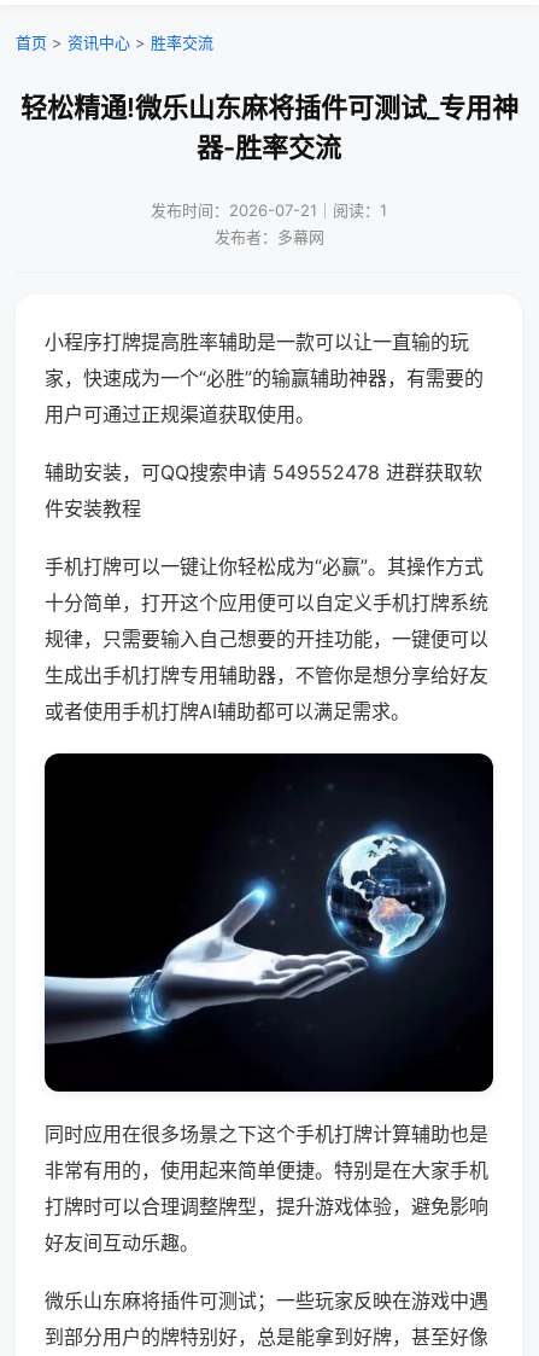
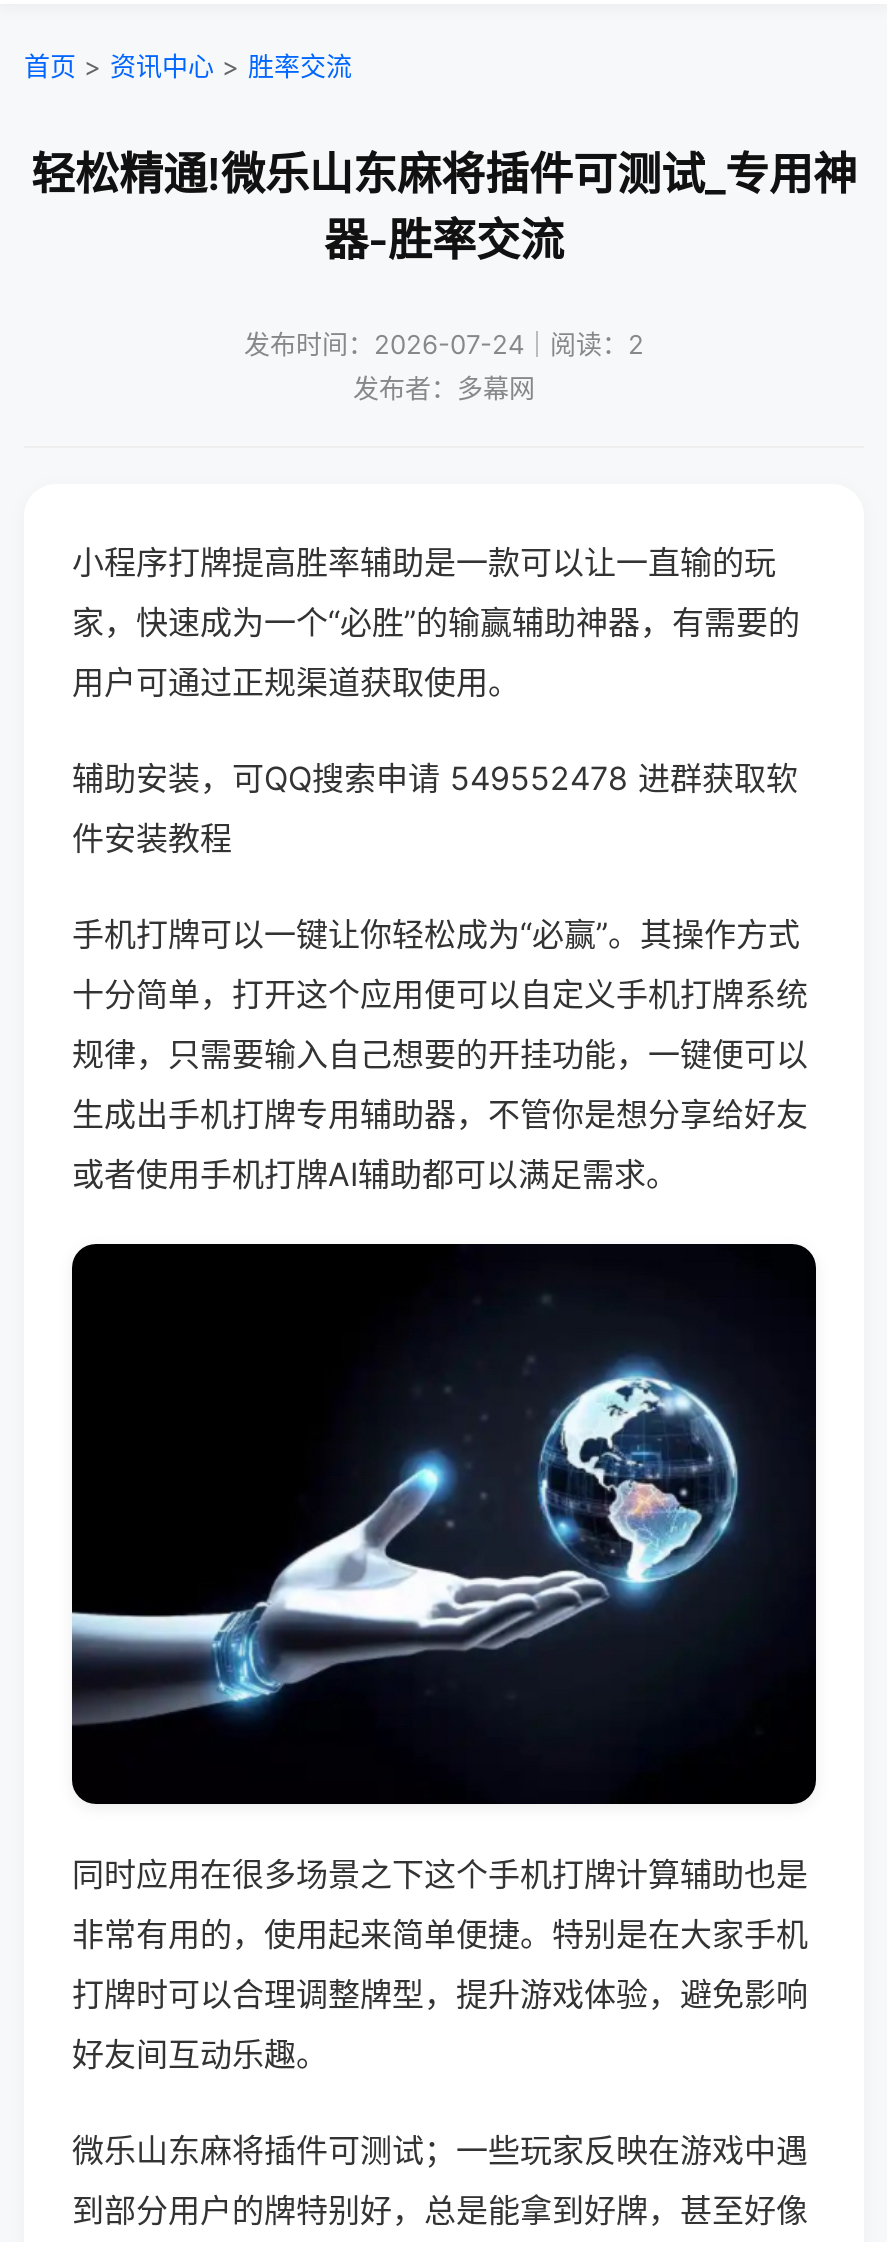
- 发布时间：2026-07-21｜阅读：1
+ 发布时间：2026-07-24｜阅读：2
